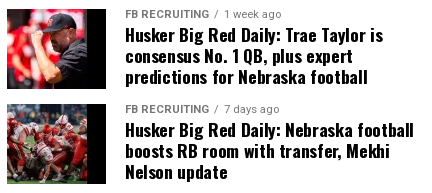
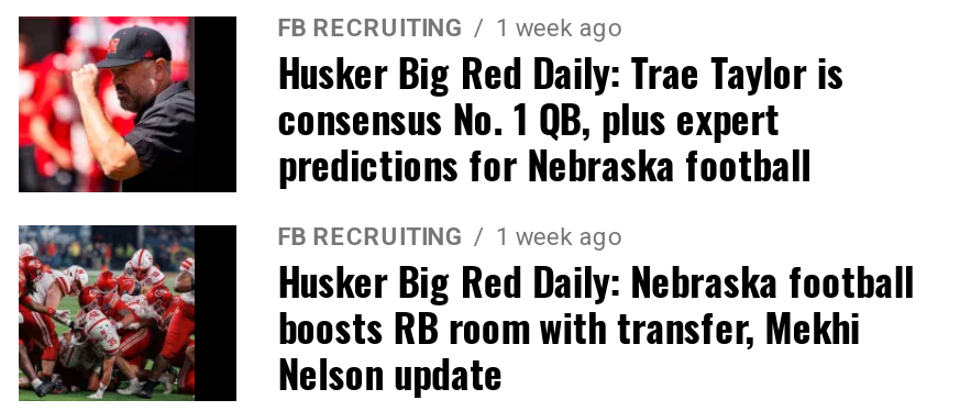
- FB RECRUITING 7 days ago
+ FB RECRUITING 1 week ago
